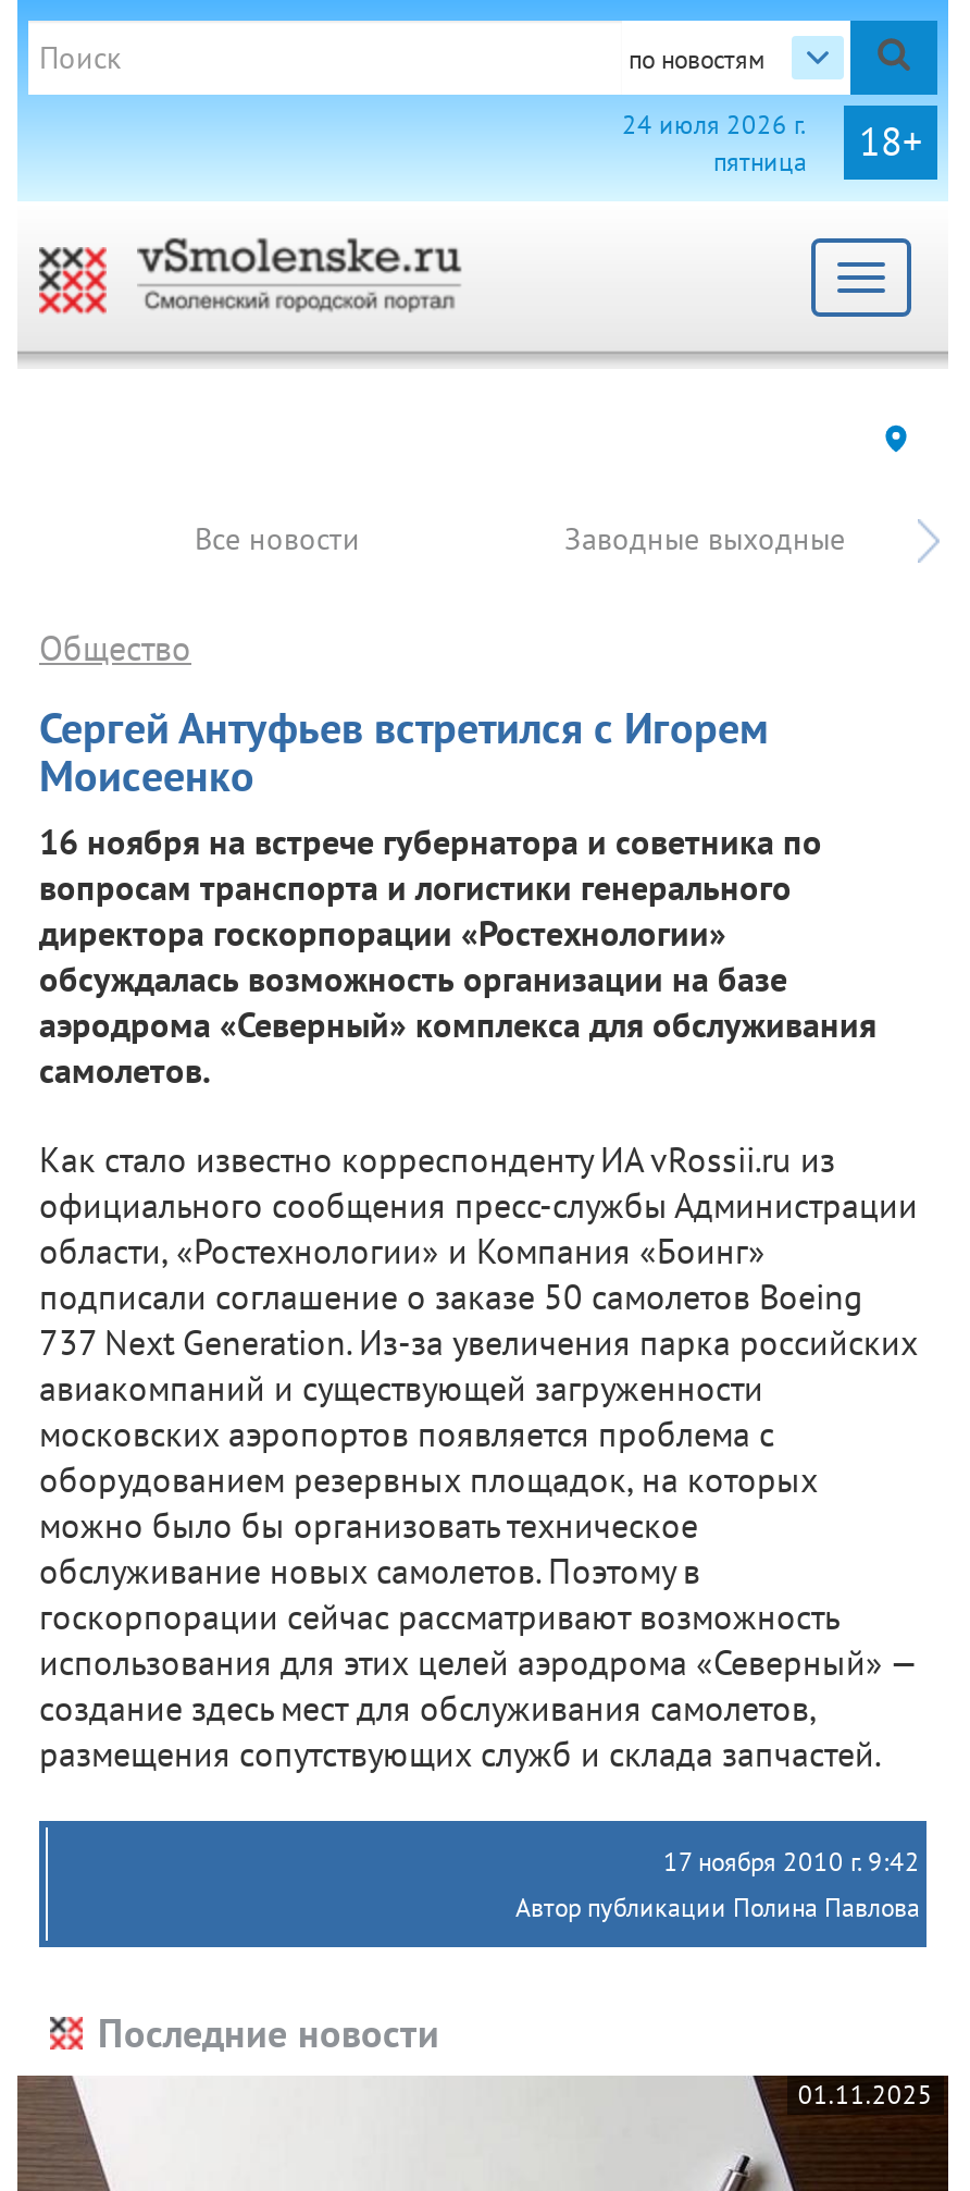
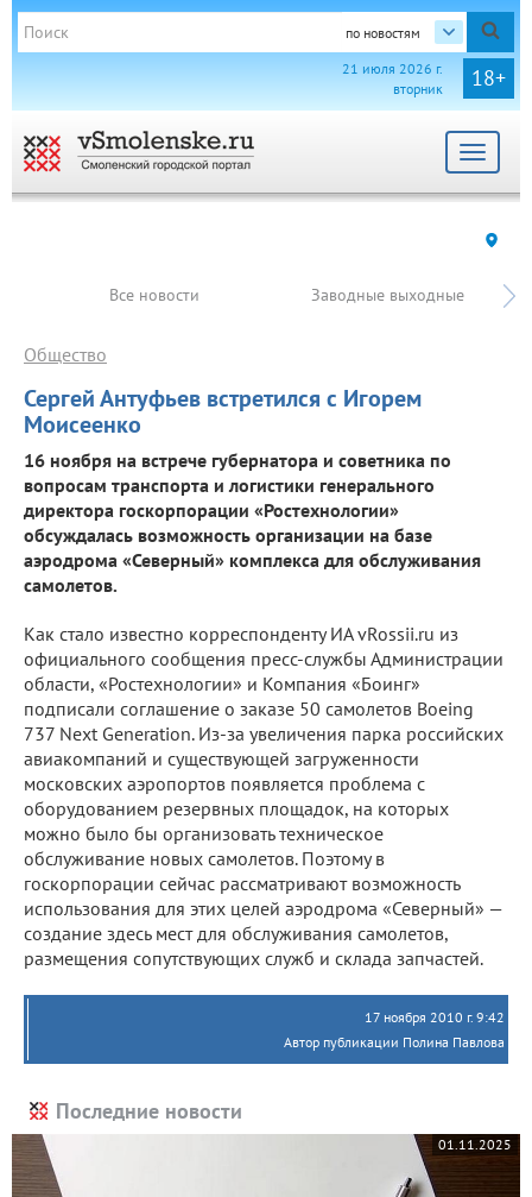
- 24 июля 2026 г.
- пятница
+ 21 июля 2026 г.
+ вторник
